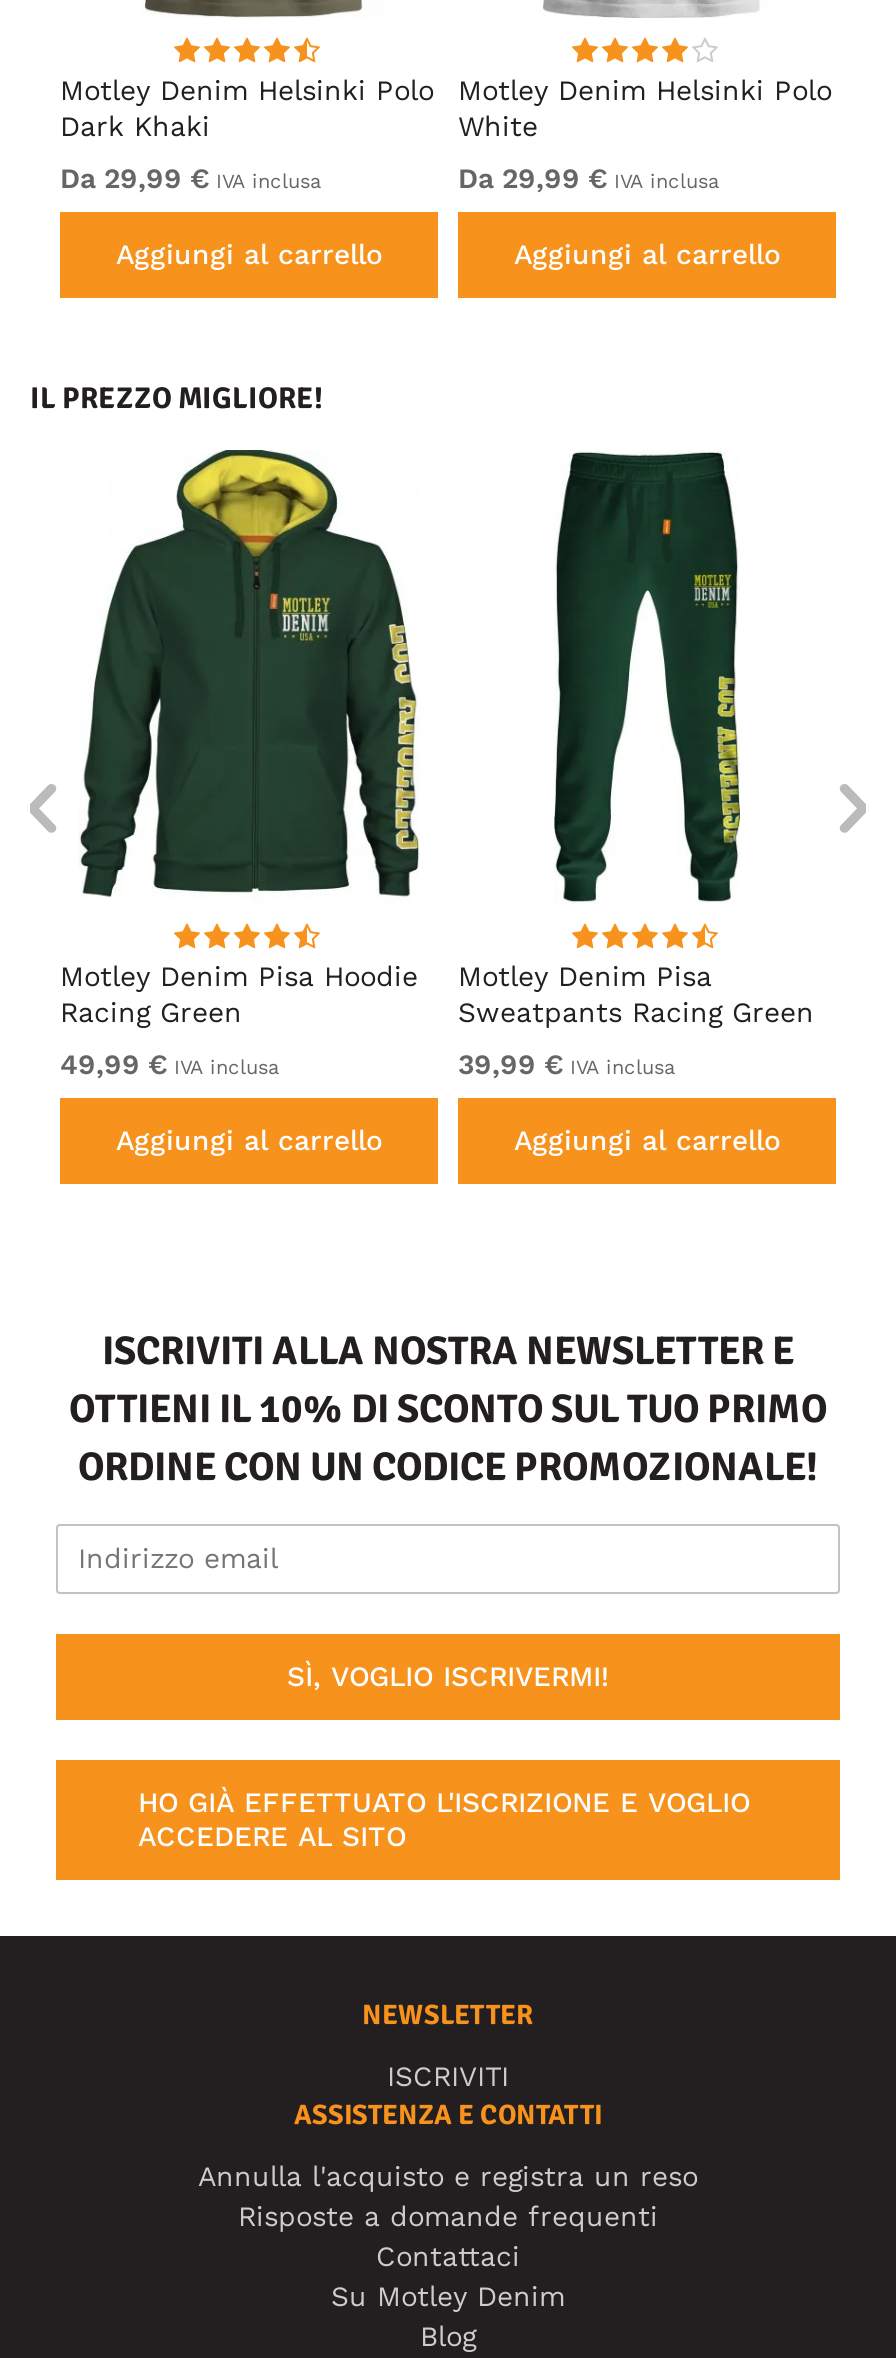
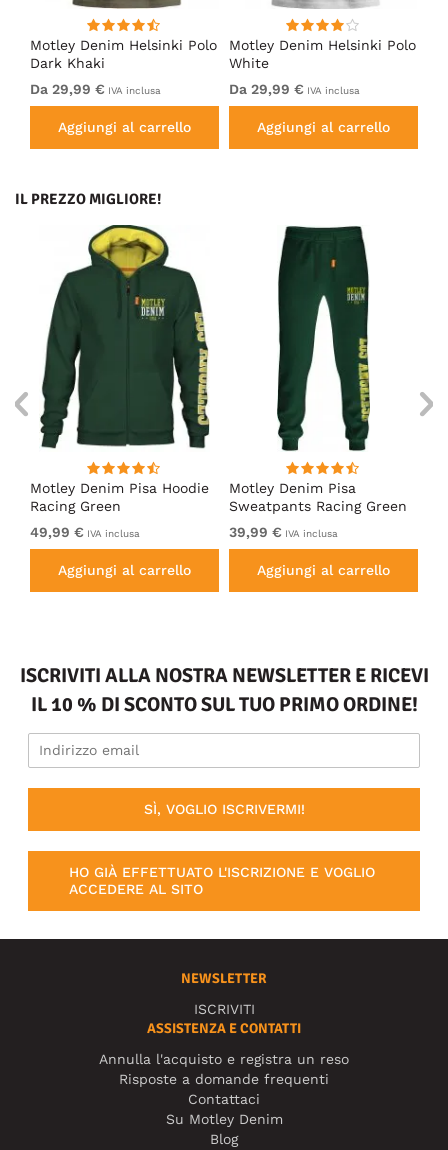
- ISCRIVITI ALLA NOSTRA NEWSLETTER E
- OTTIENI IL 10% DI SCONTO SUL TUO PRIMO
- ORDINE CON UN CODICE PROMOZIONALE!
+ ISCRIVITI ALLA NOSTRA NEWSLETTER E RICEVI
+ IL 10 % DI SCONTO SUL TUO PRIMO ORDINE!
